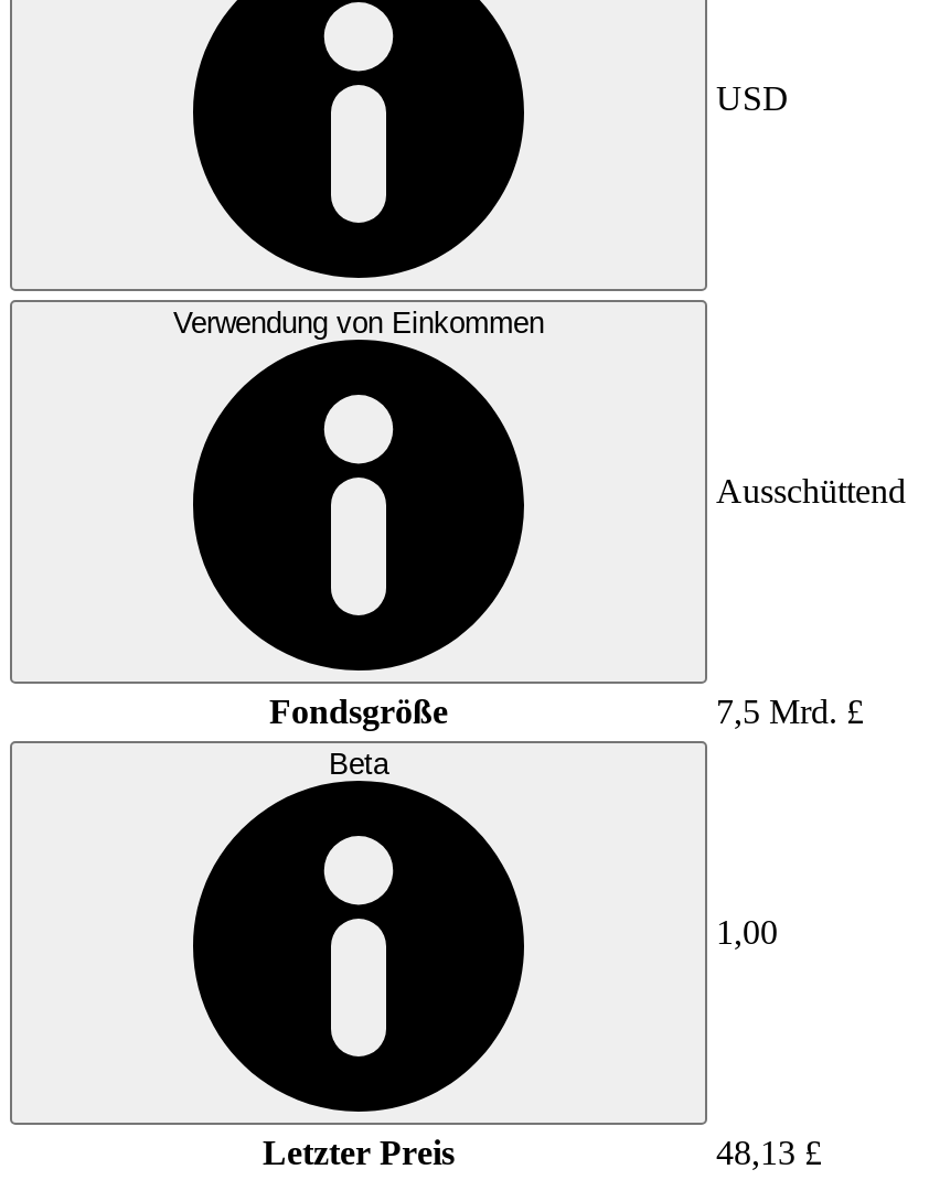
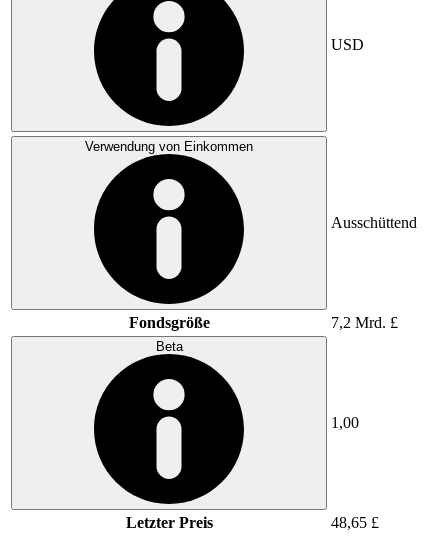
- 7,5 Mrd. £
+ 7,2 Mrd. £

- 48,13 £
+ 48,65 £
